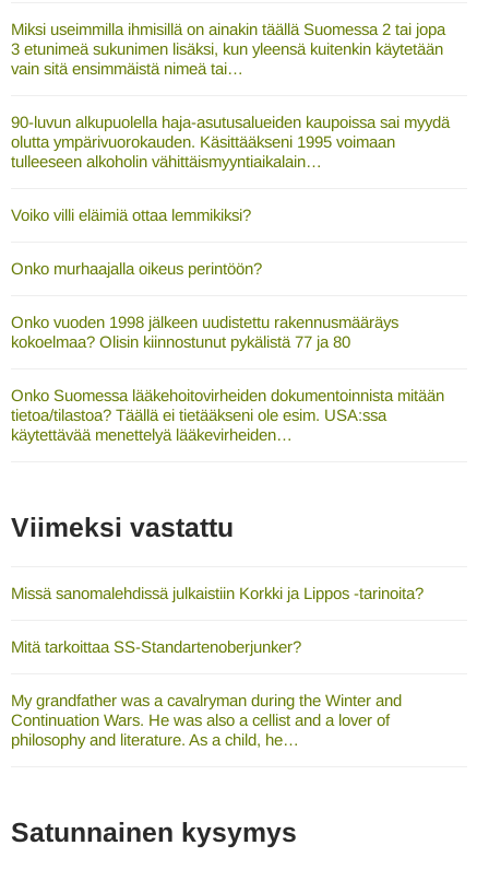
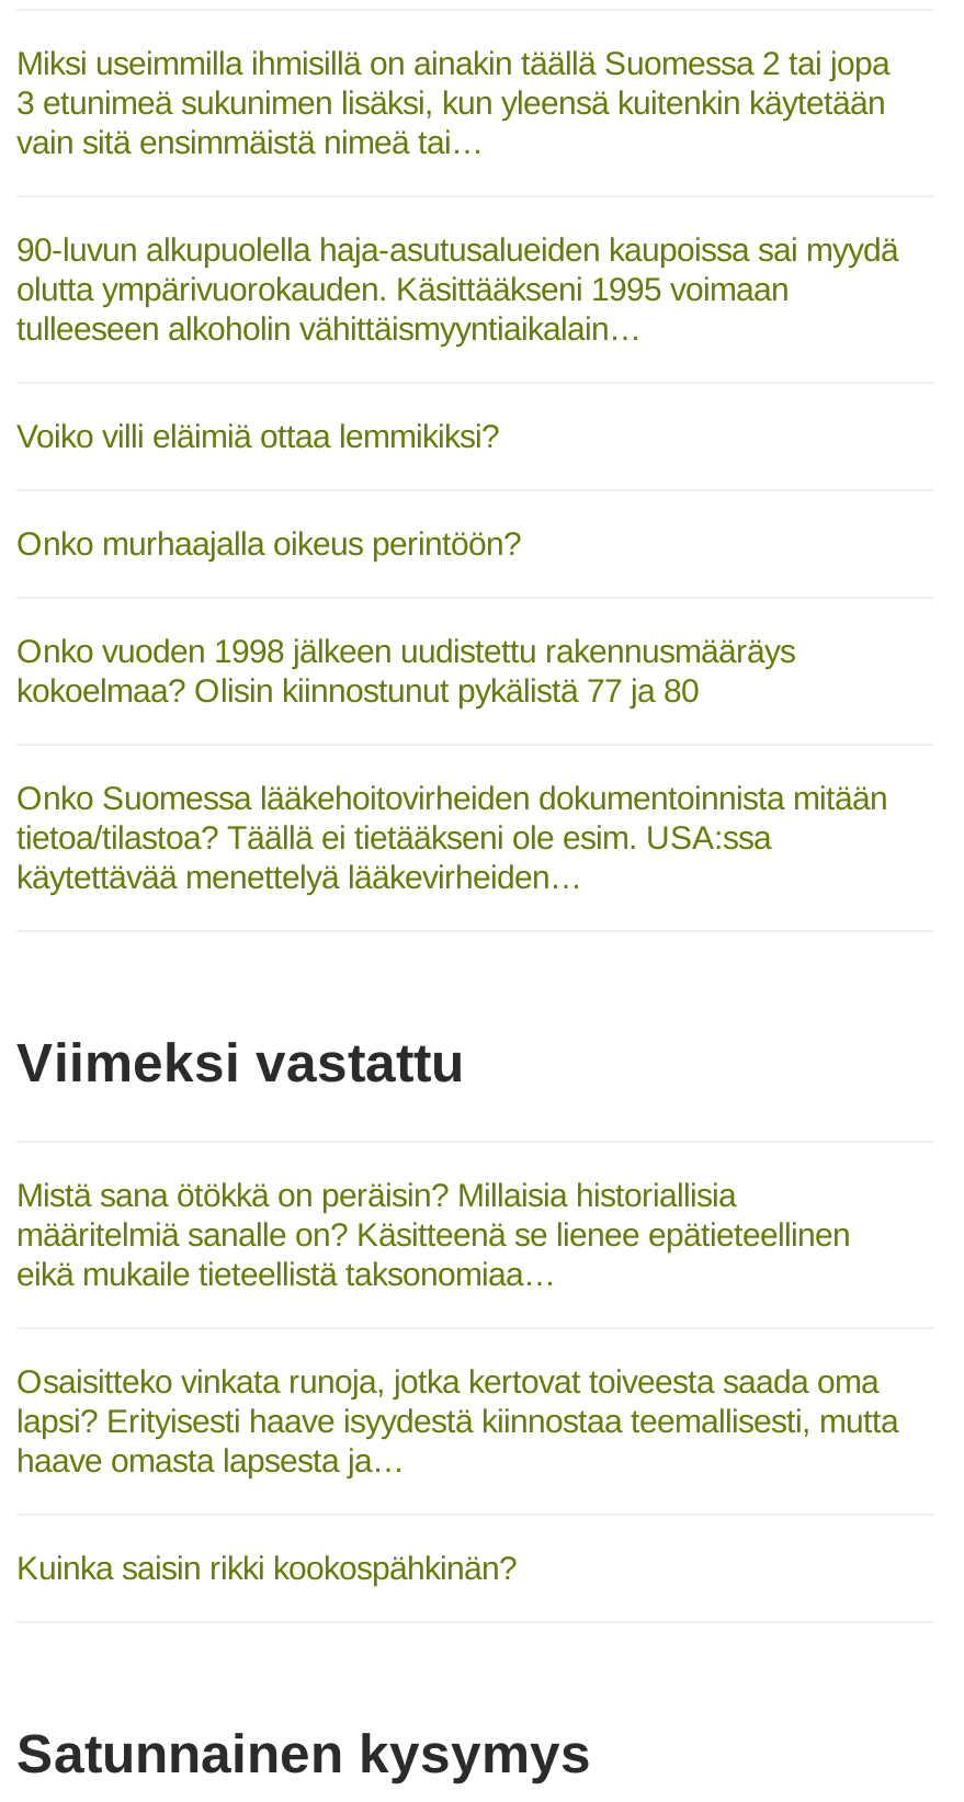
- Missä sanomalehdissä julkaistiin Korkki ja Lippos -tarinoita?
+ Mistä sana ötökkä on peräisin? Millaisia historiallisia
+ määritelmiä sanalle on? Käsitteenä se lienee epätieteellinen
+ eikä mukaile tieteellistä taksonomiaa…

- Mitä tarkoittaa SS-Standartenoberjunker?
+ Osaisitteko vinkata runoja, jotka kertovat toiveesta saada oma
+ lapsi? Erityisesti haave isyydestä kiinnostaa teemallisesti, mutta
+ haave omasta lapsesta ja…

- My grandfather was a cavalryman during the Winter and
- Continuation Wars. He was also a cellist and a lover of
- philosophy and literature. As a child, he…
+ Kuinka saisin rikki kookospähkinän?
